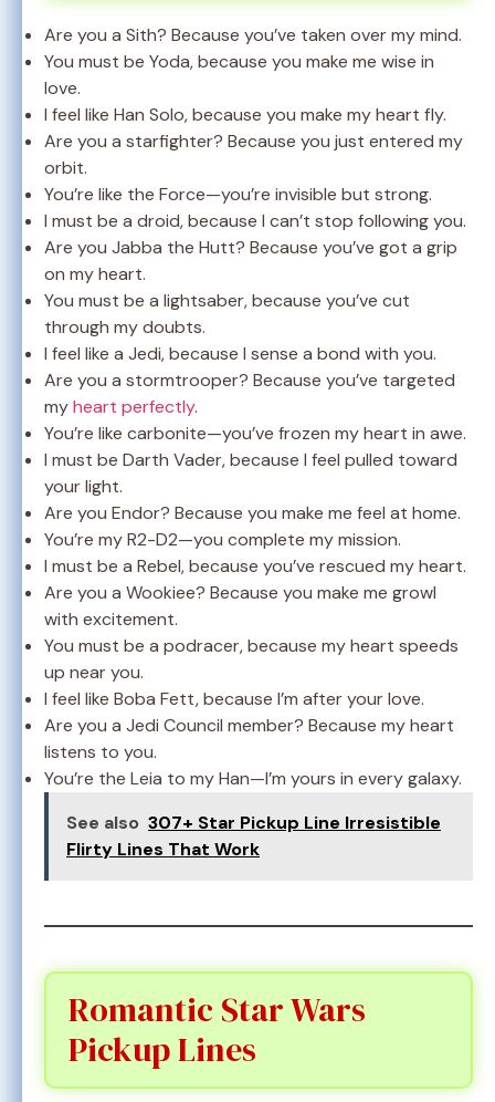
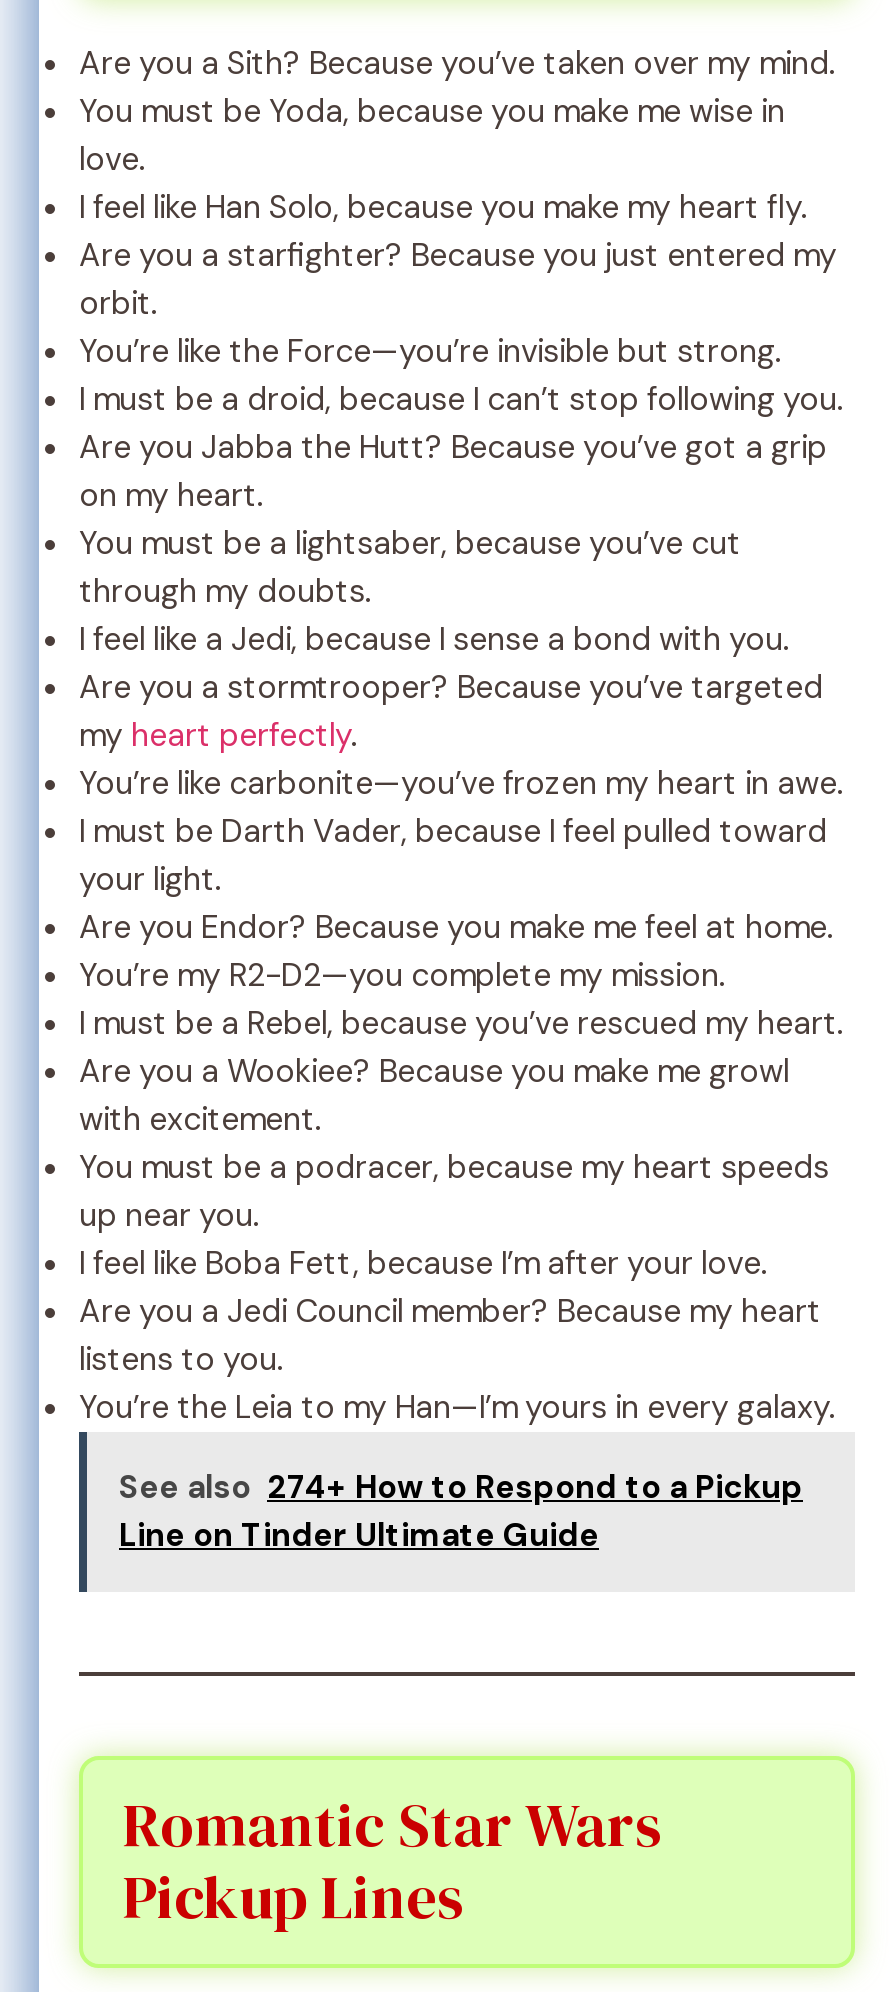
- See also 307+ Star Pickup Line Irresistible
- Flirty Lines That Work
+ See also 274+ How to Respond to a Pickup
+ Line on Tinder Ultimate Guide
